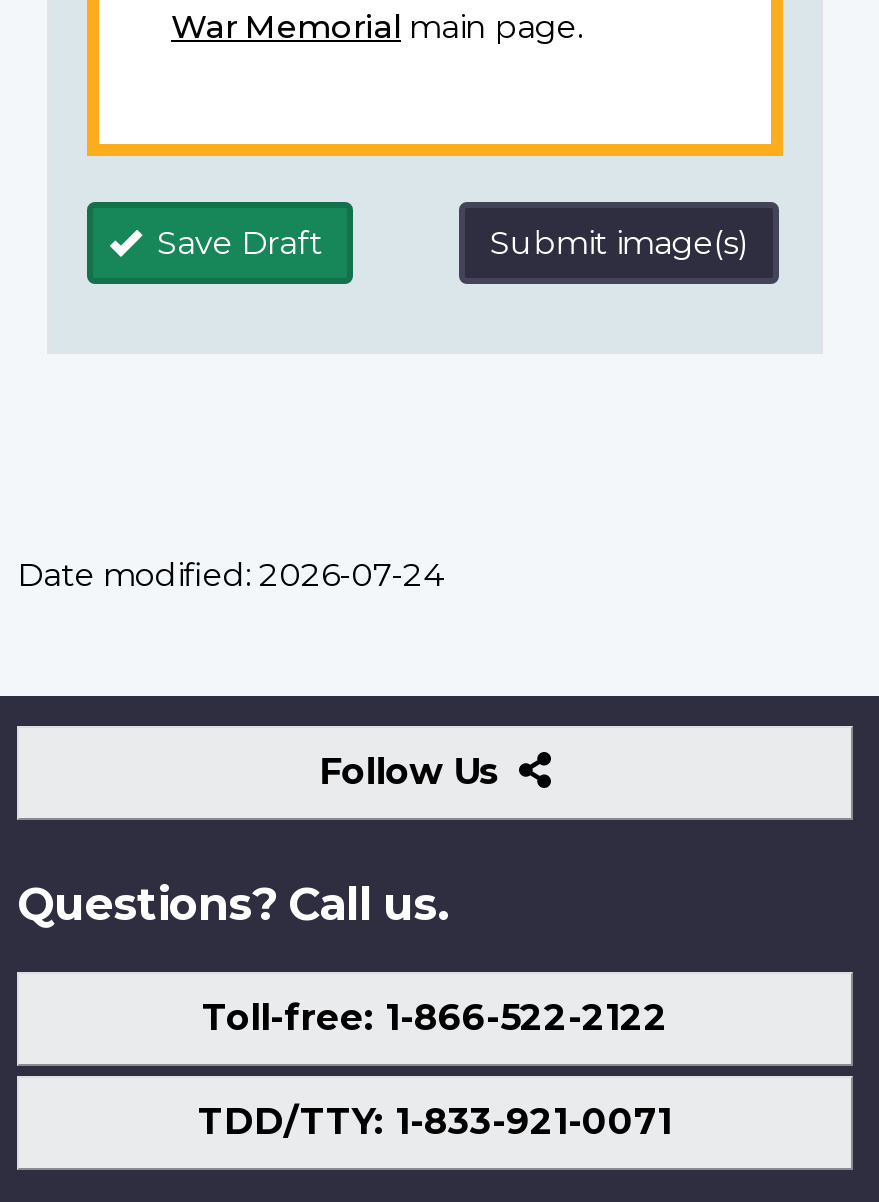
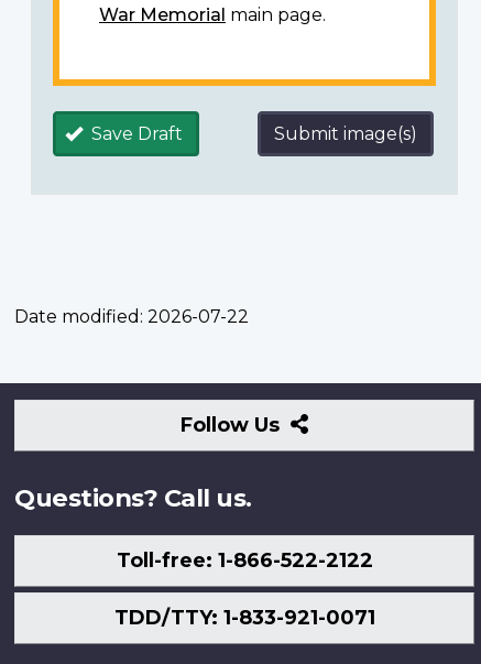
- Date modified: 2026-07-24
+ Date modified: 2026-07-22
